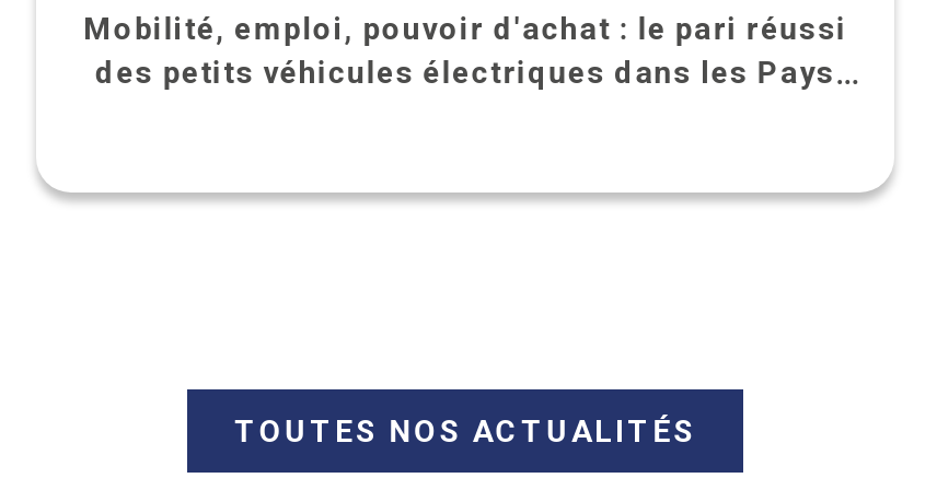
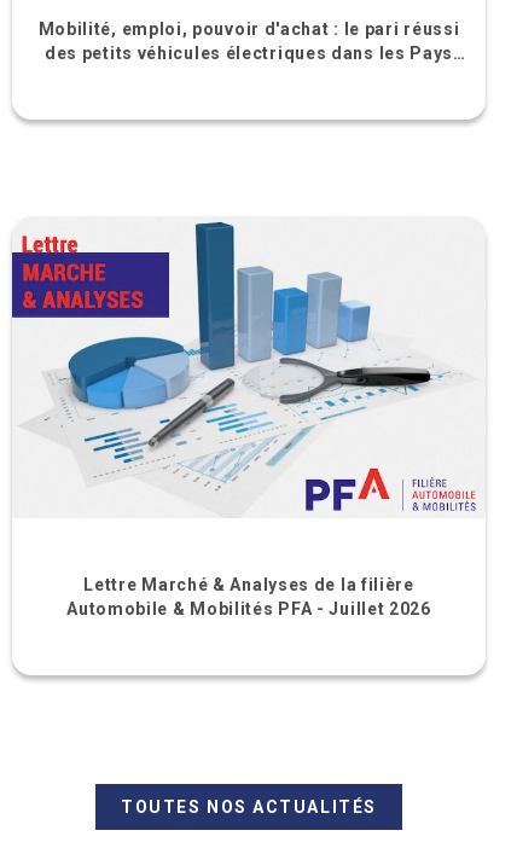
+ [image]

+ Lettre Marché & Analyses de la filière
+ Automobile & Mobilités PFA - Juillet 2026
